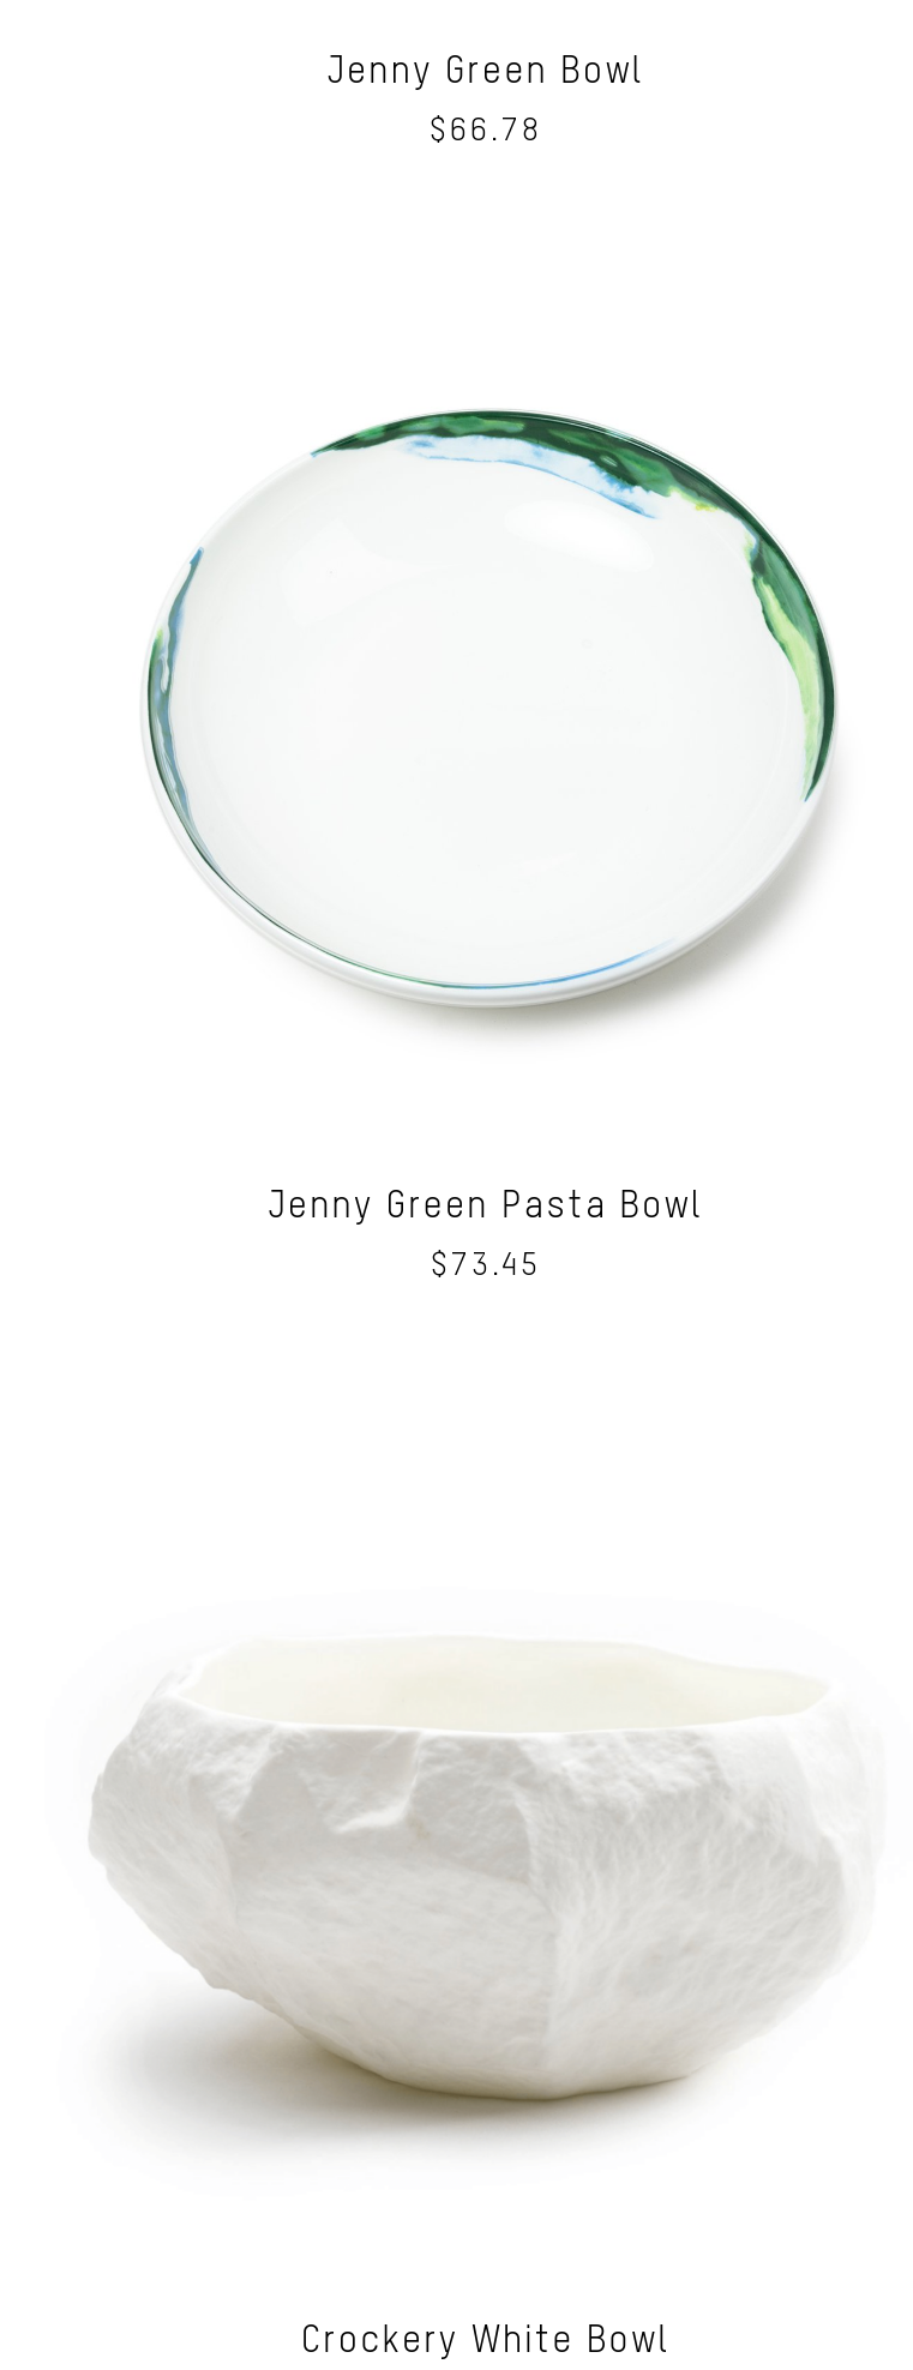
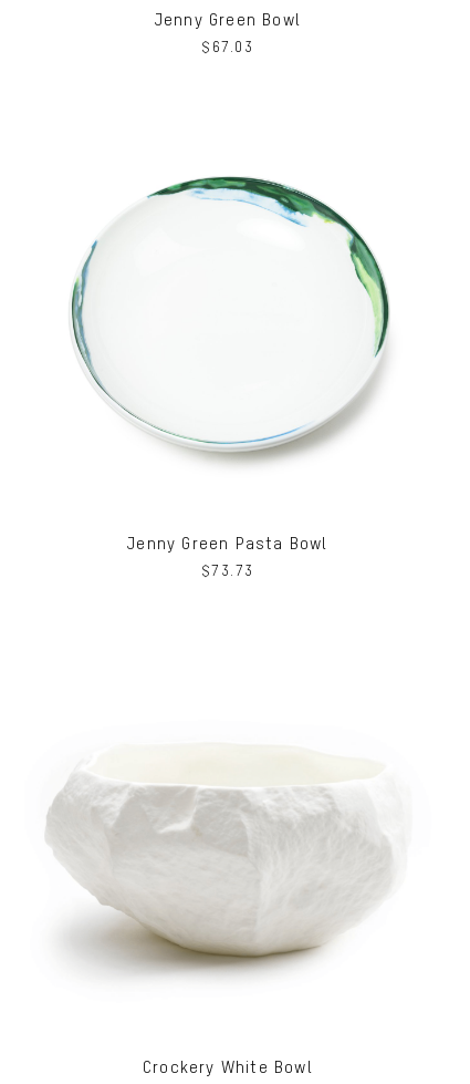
- $66.78
+ $67.03

- $73.45
+ $73.73
